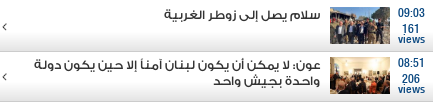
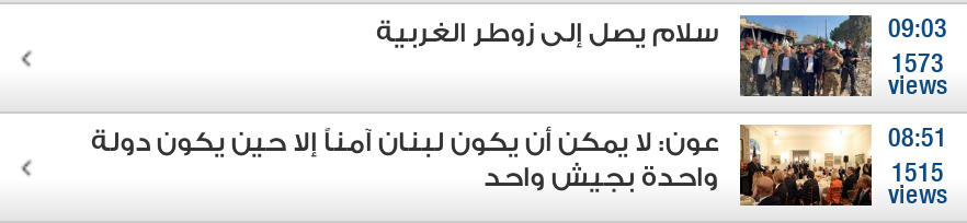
- 161
+ 1573

- 206
+ 1515
